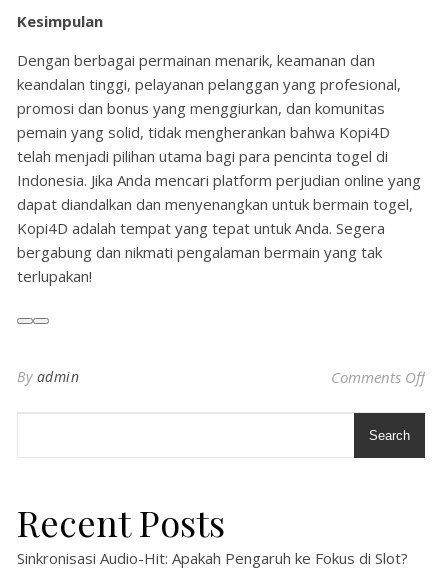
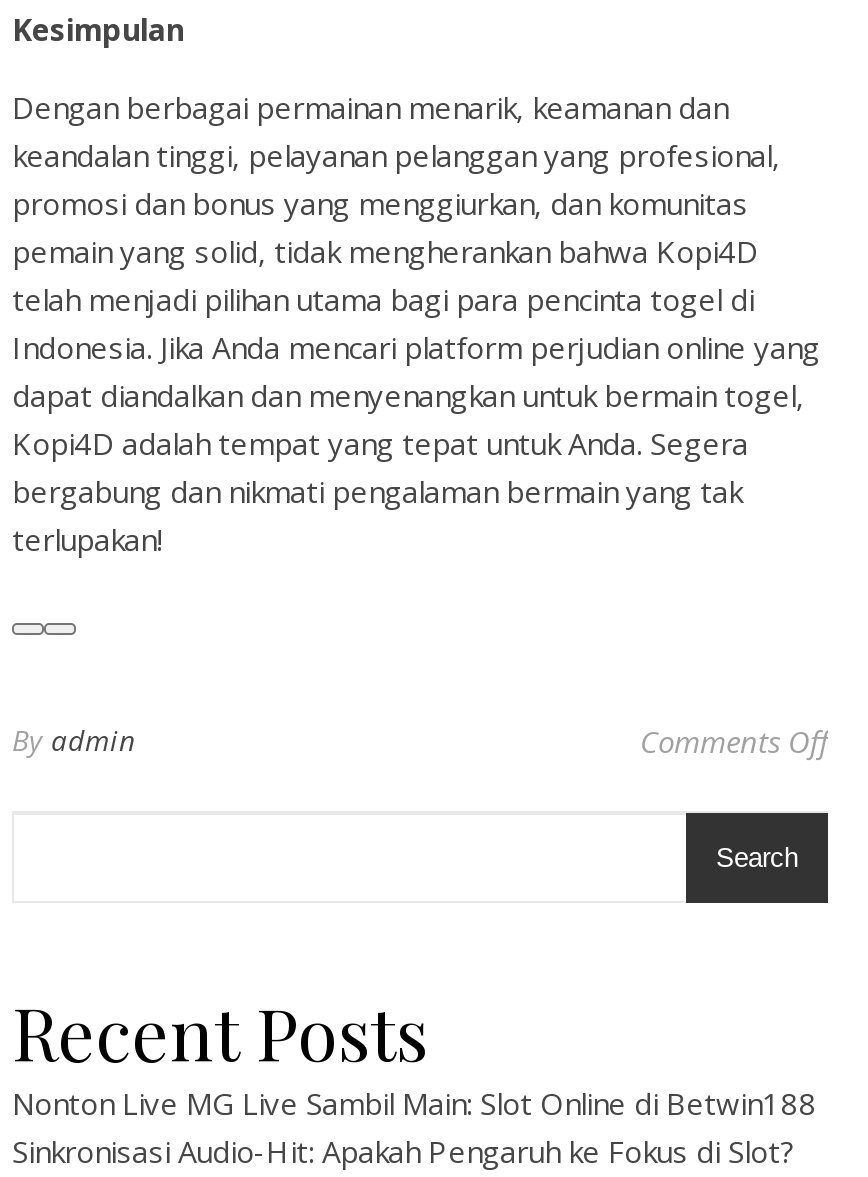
+ Nonton Live MG Live Sambil Main: Slot Online di Betwin188
